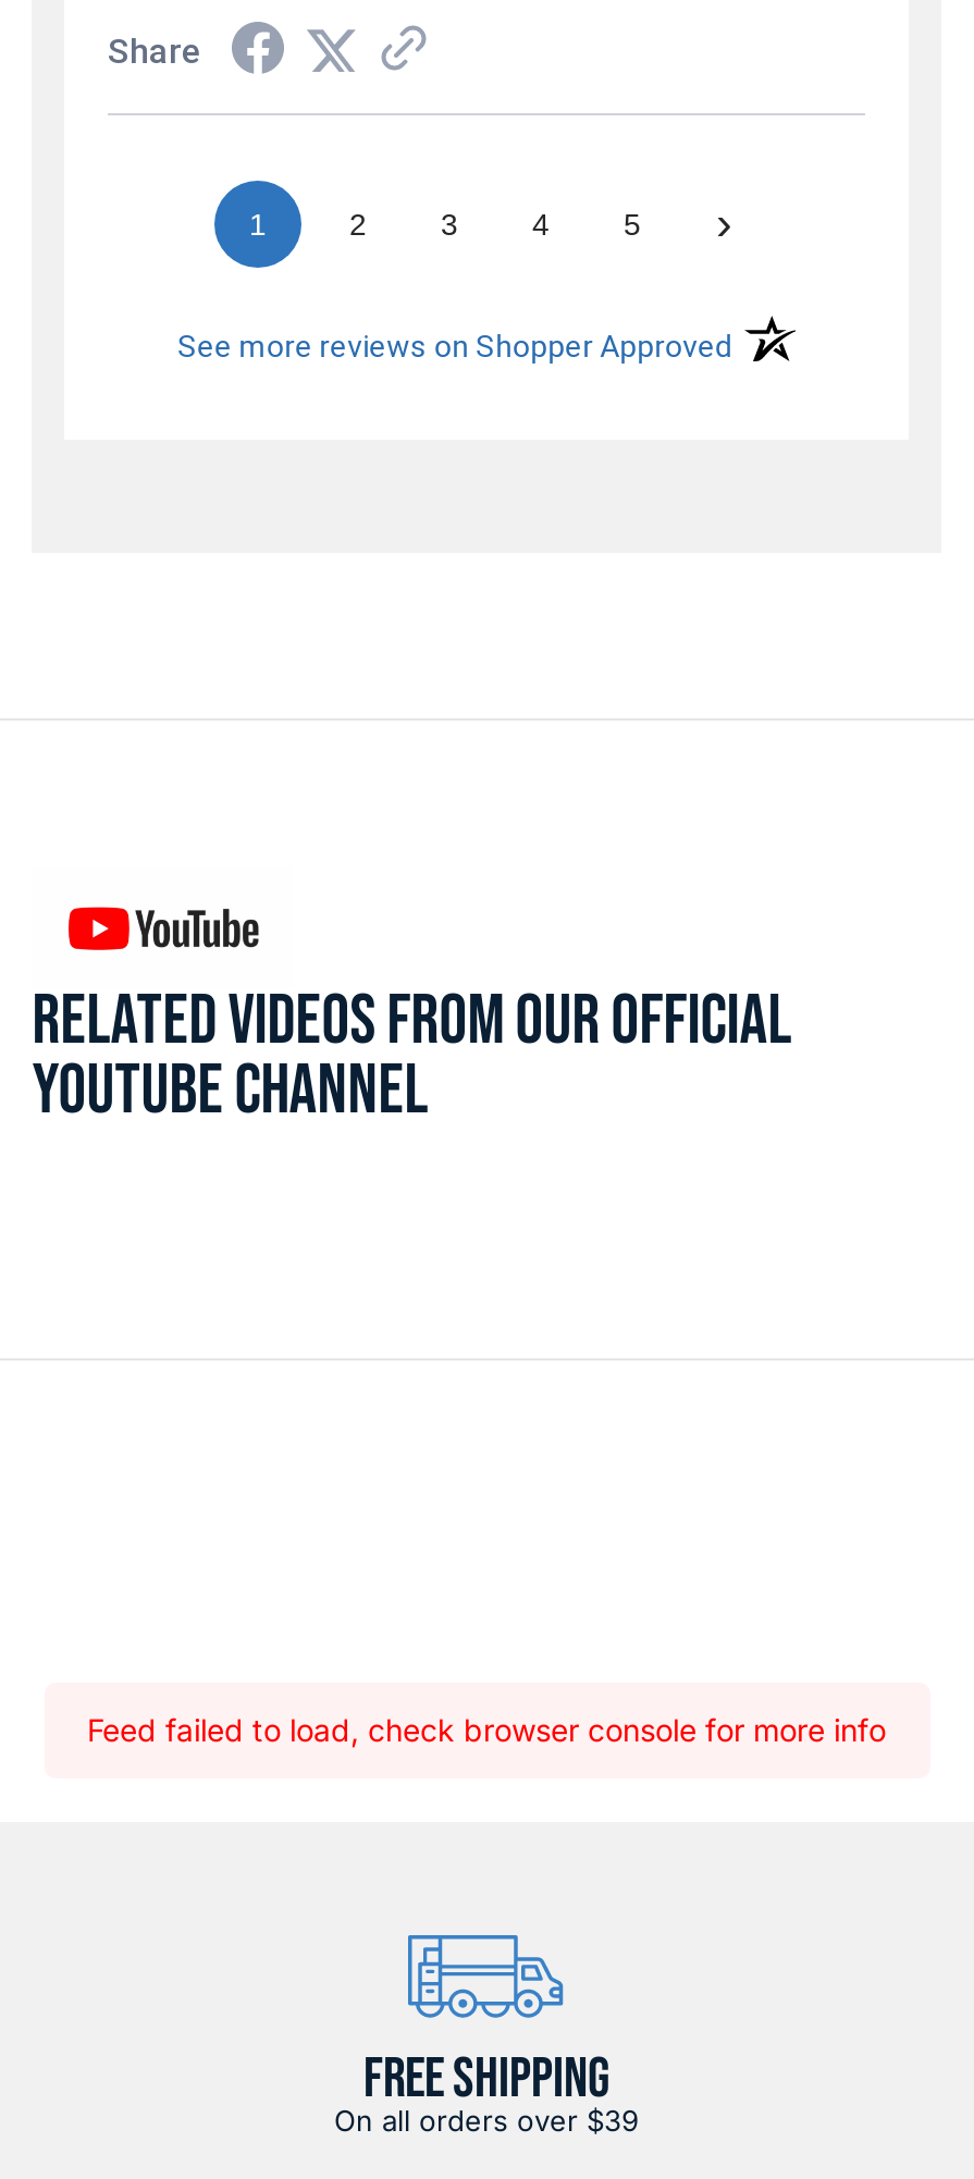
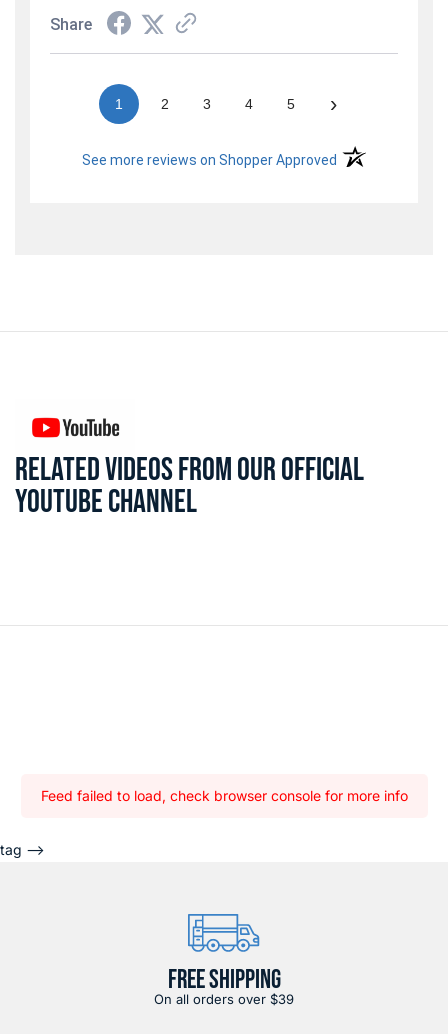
+ tag -->
